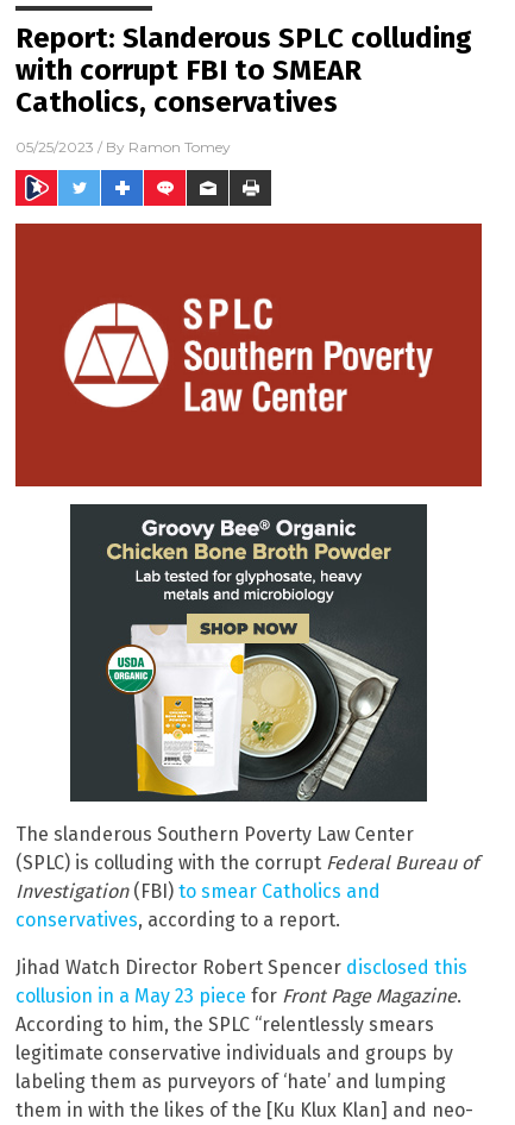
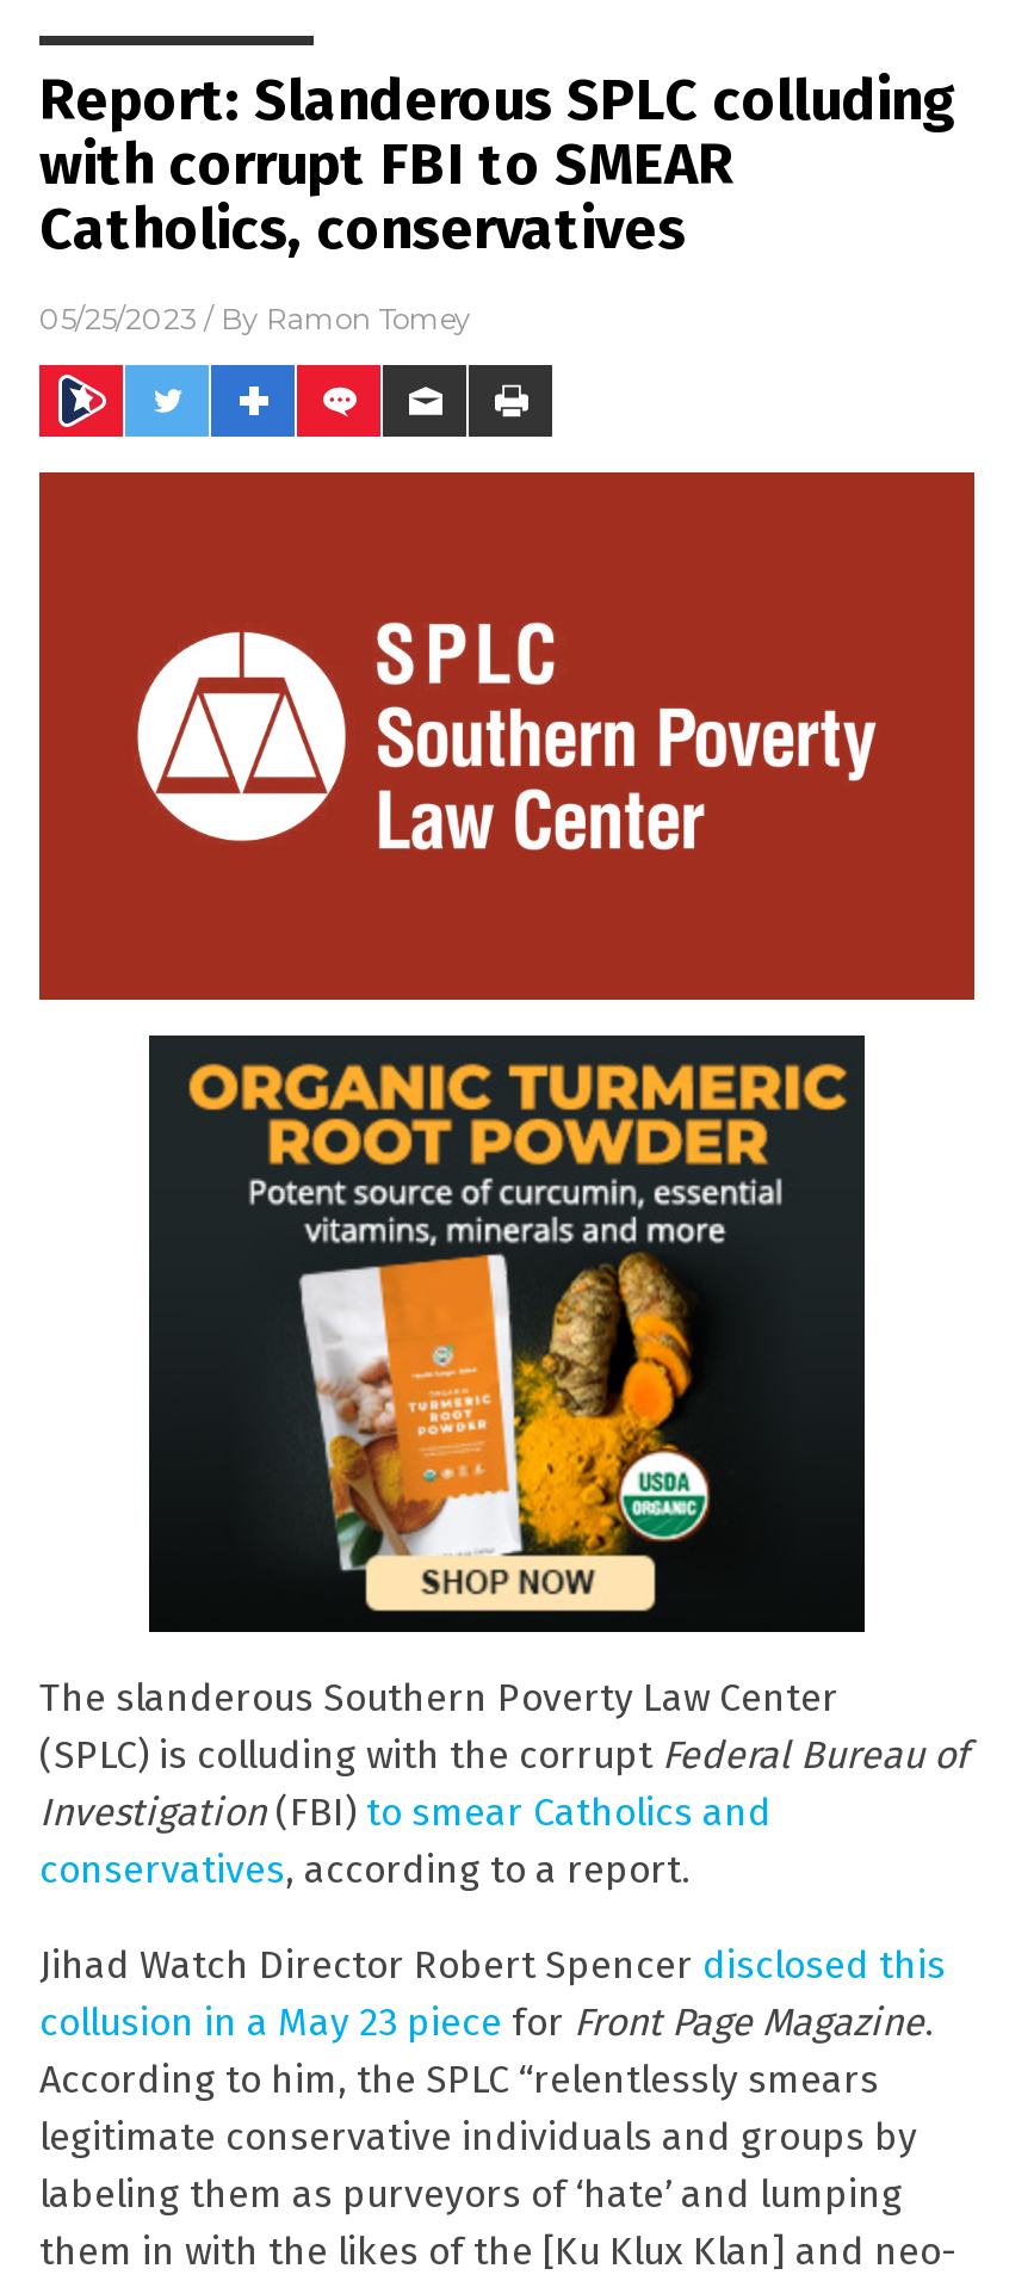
- [image]
+ [image]
